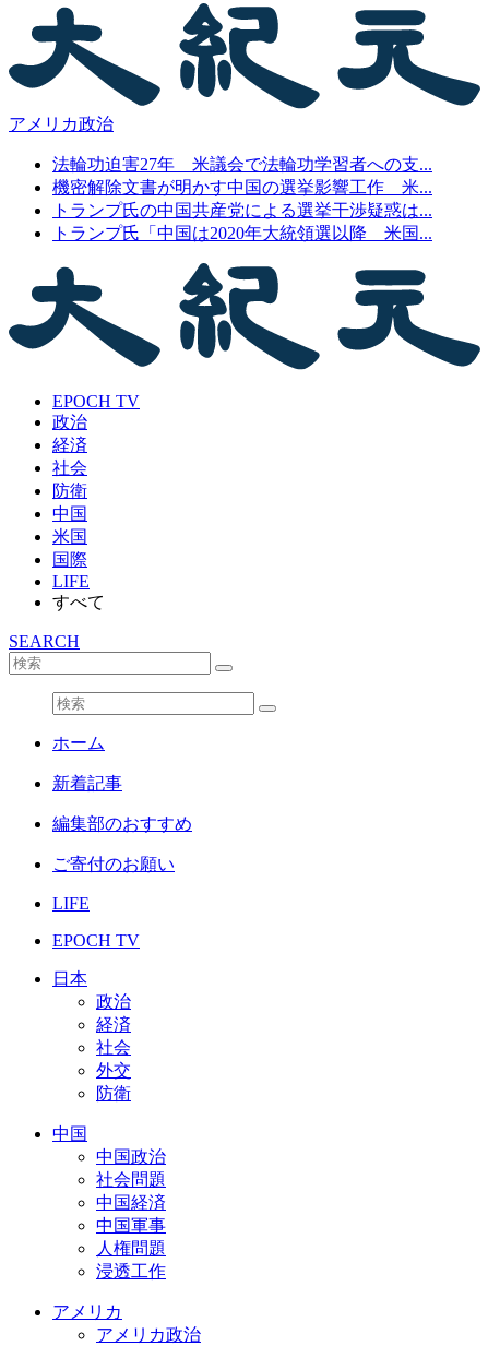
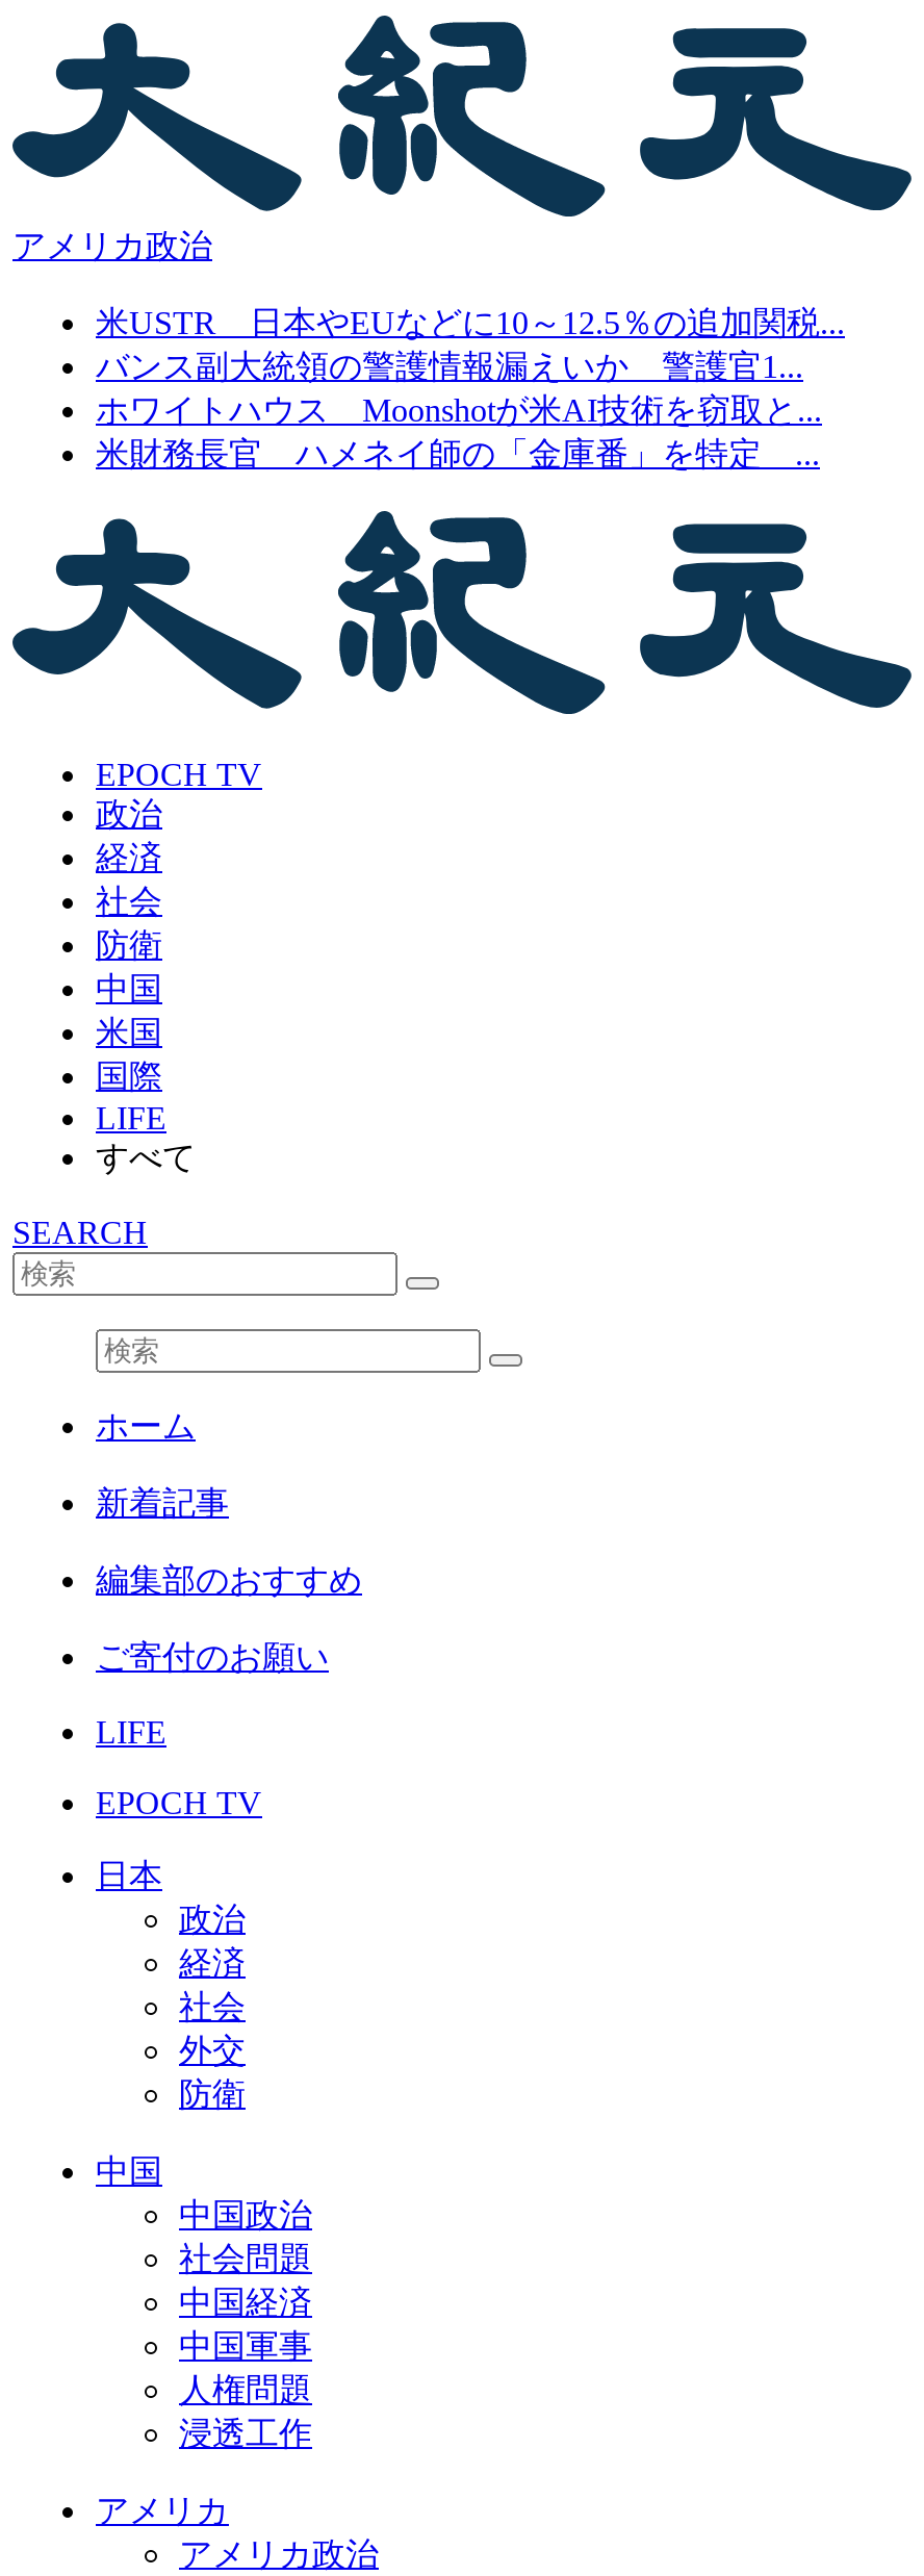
- 法輪功迫害27年 米議会で法輪功学習者への支...
- 機密解除文書が明かす中国の選挙影響工作 米...
- トランプ氏の中国共産党による選挙干渉疑惑は...
- トランプ氏「中国は2020年大統領選以降 米国...
+ 米USTR 日本やEUなどに10～12.5％の追加関税...
+ バンス副大統領の警護情報漏えいか 警護官1...
+ ホワイトハウス Moonshotが米AI技術を窃取と...
+ 米財務長官 ハメネイ師の「金庫番」を特定 ...
